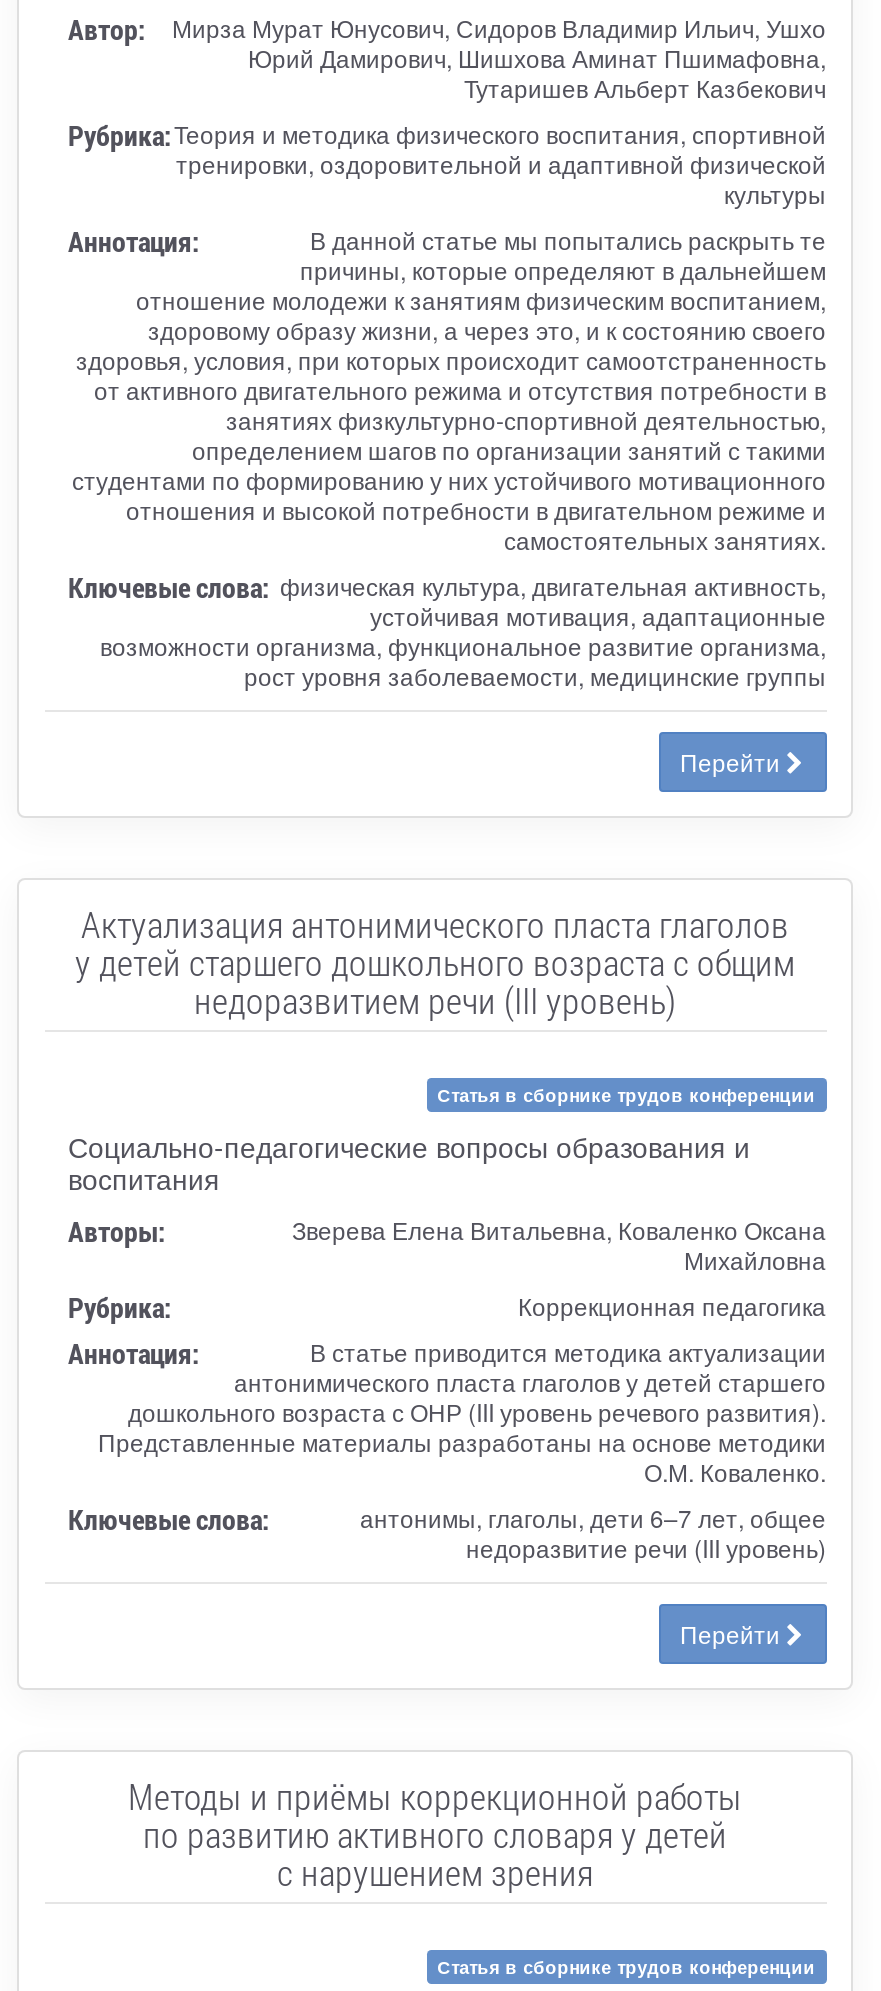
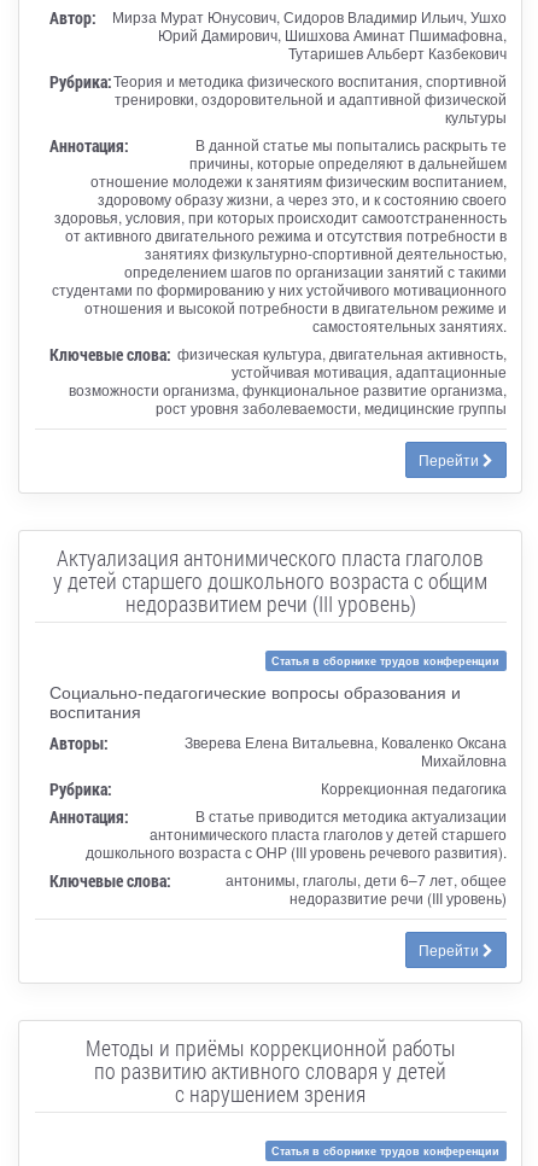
- Представленные материалы разработаны на основе методики
- О.М. Коваленко.
